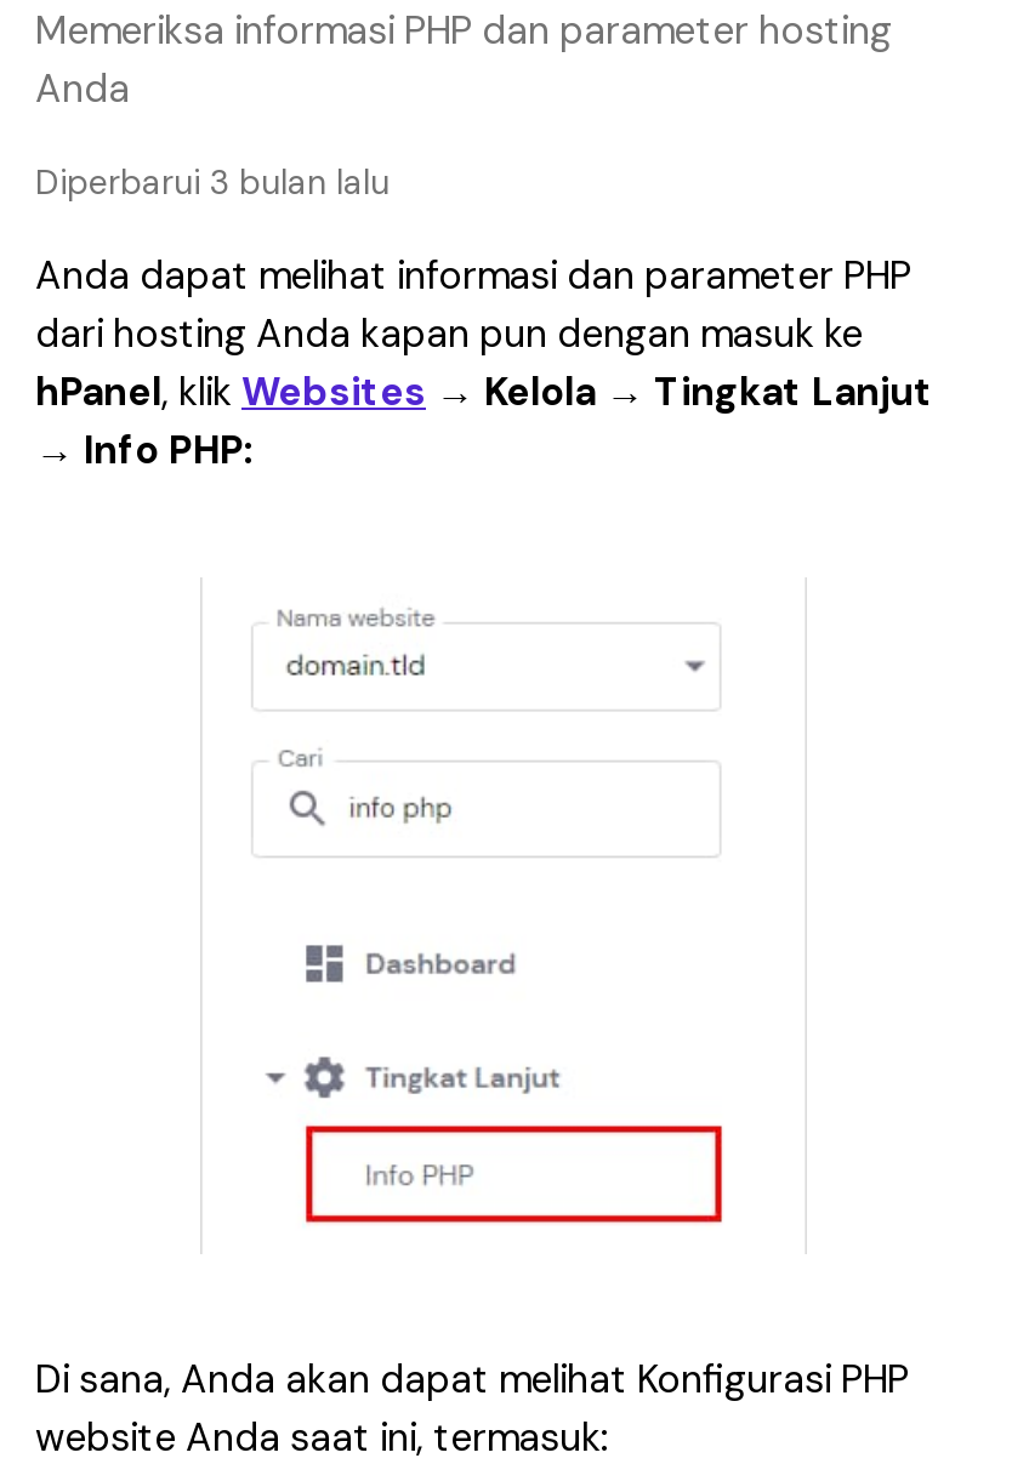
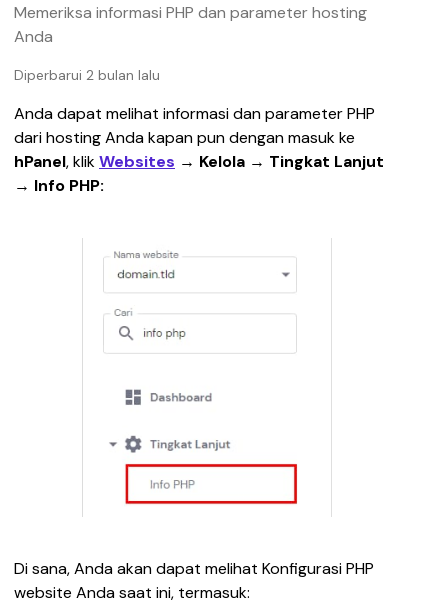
- Diperbarui 3 bulan lalu
+ Diperbarui 2 bulan lalu
